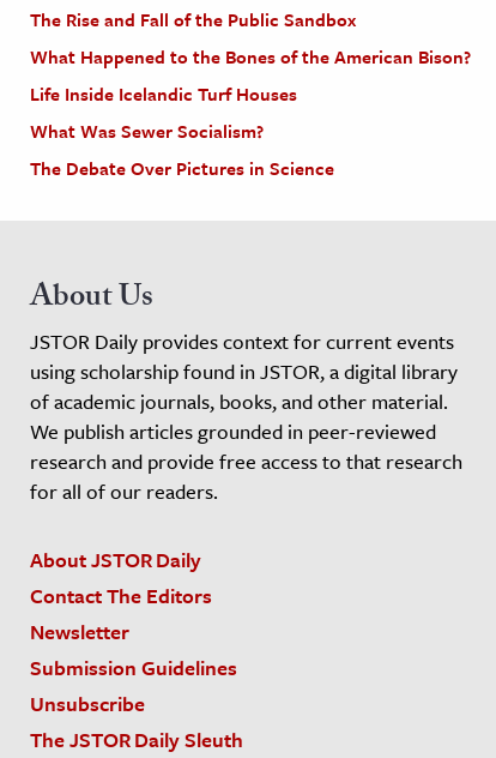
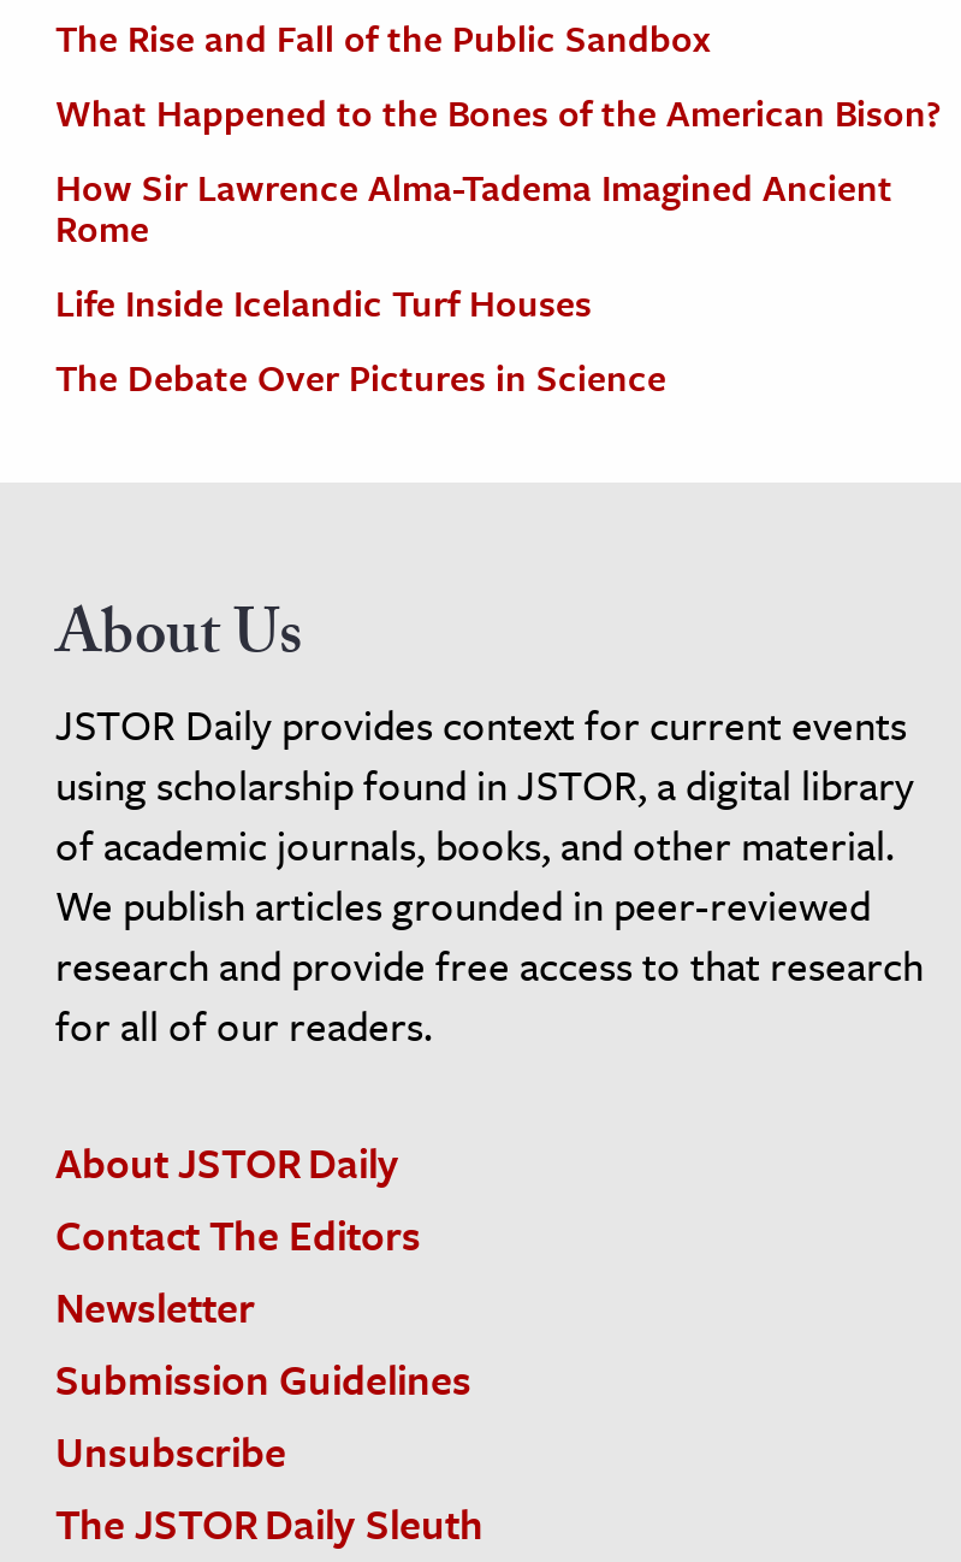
+ How Sir Lawrence Alma-Tadema Imagined Ancient
+ Rome

moved down: Life Inside Icelandic Turf Houses

- What Was Sewer Socialism?
